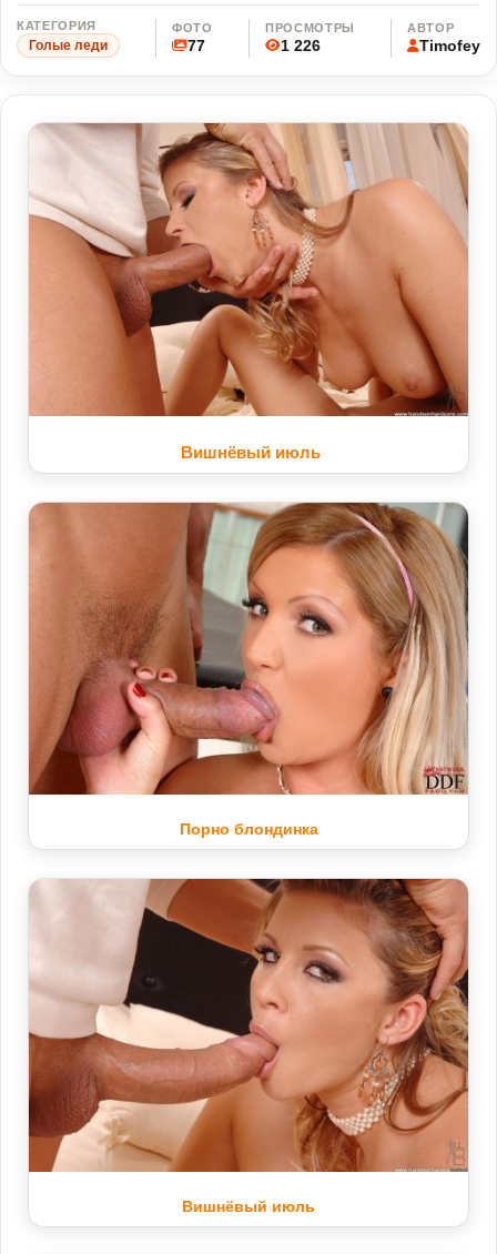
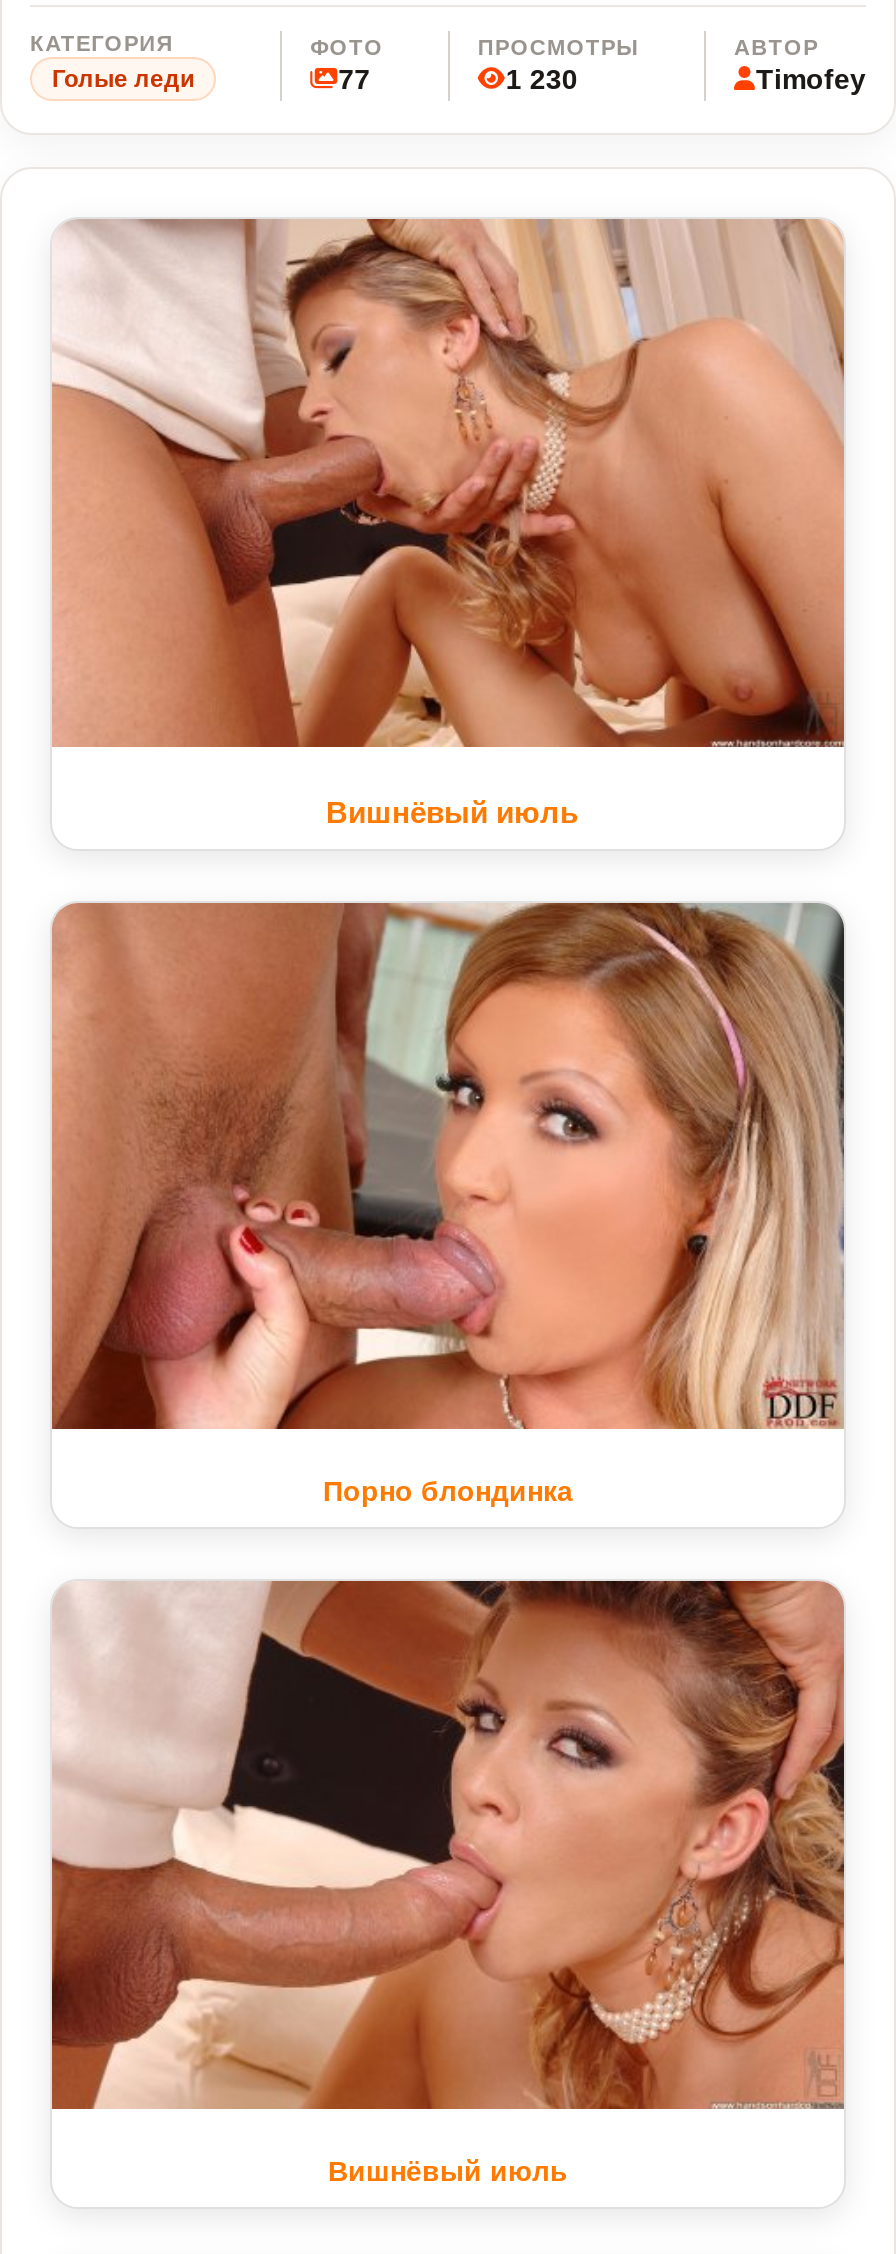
- 1 226
+ 1 230
